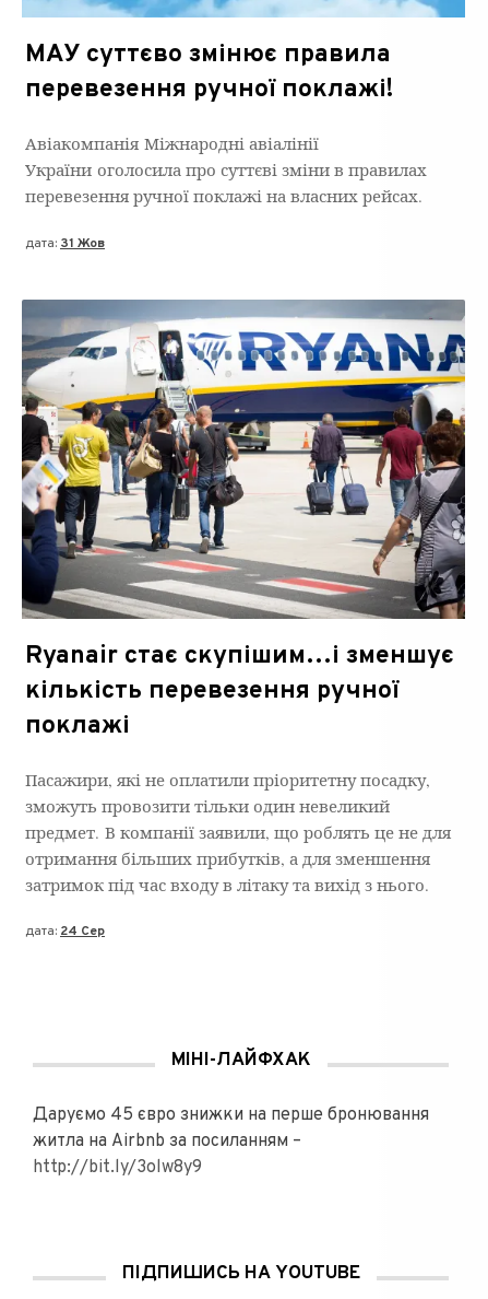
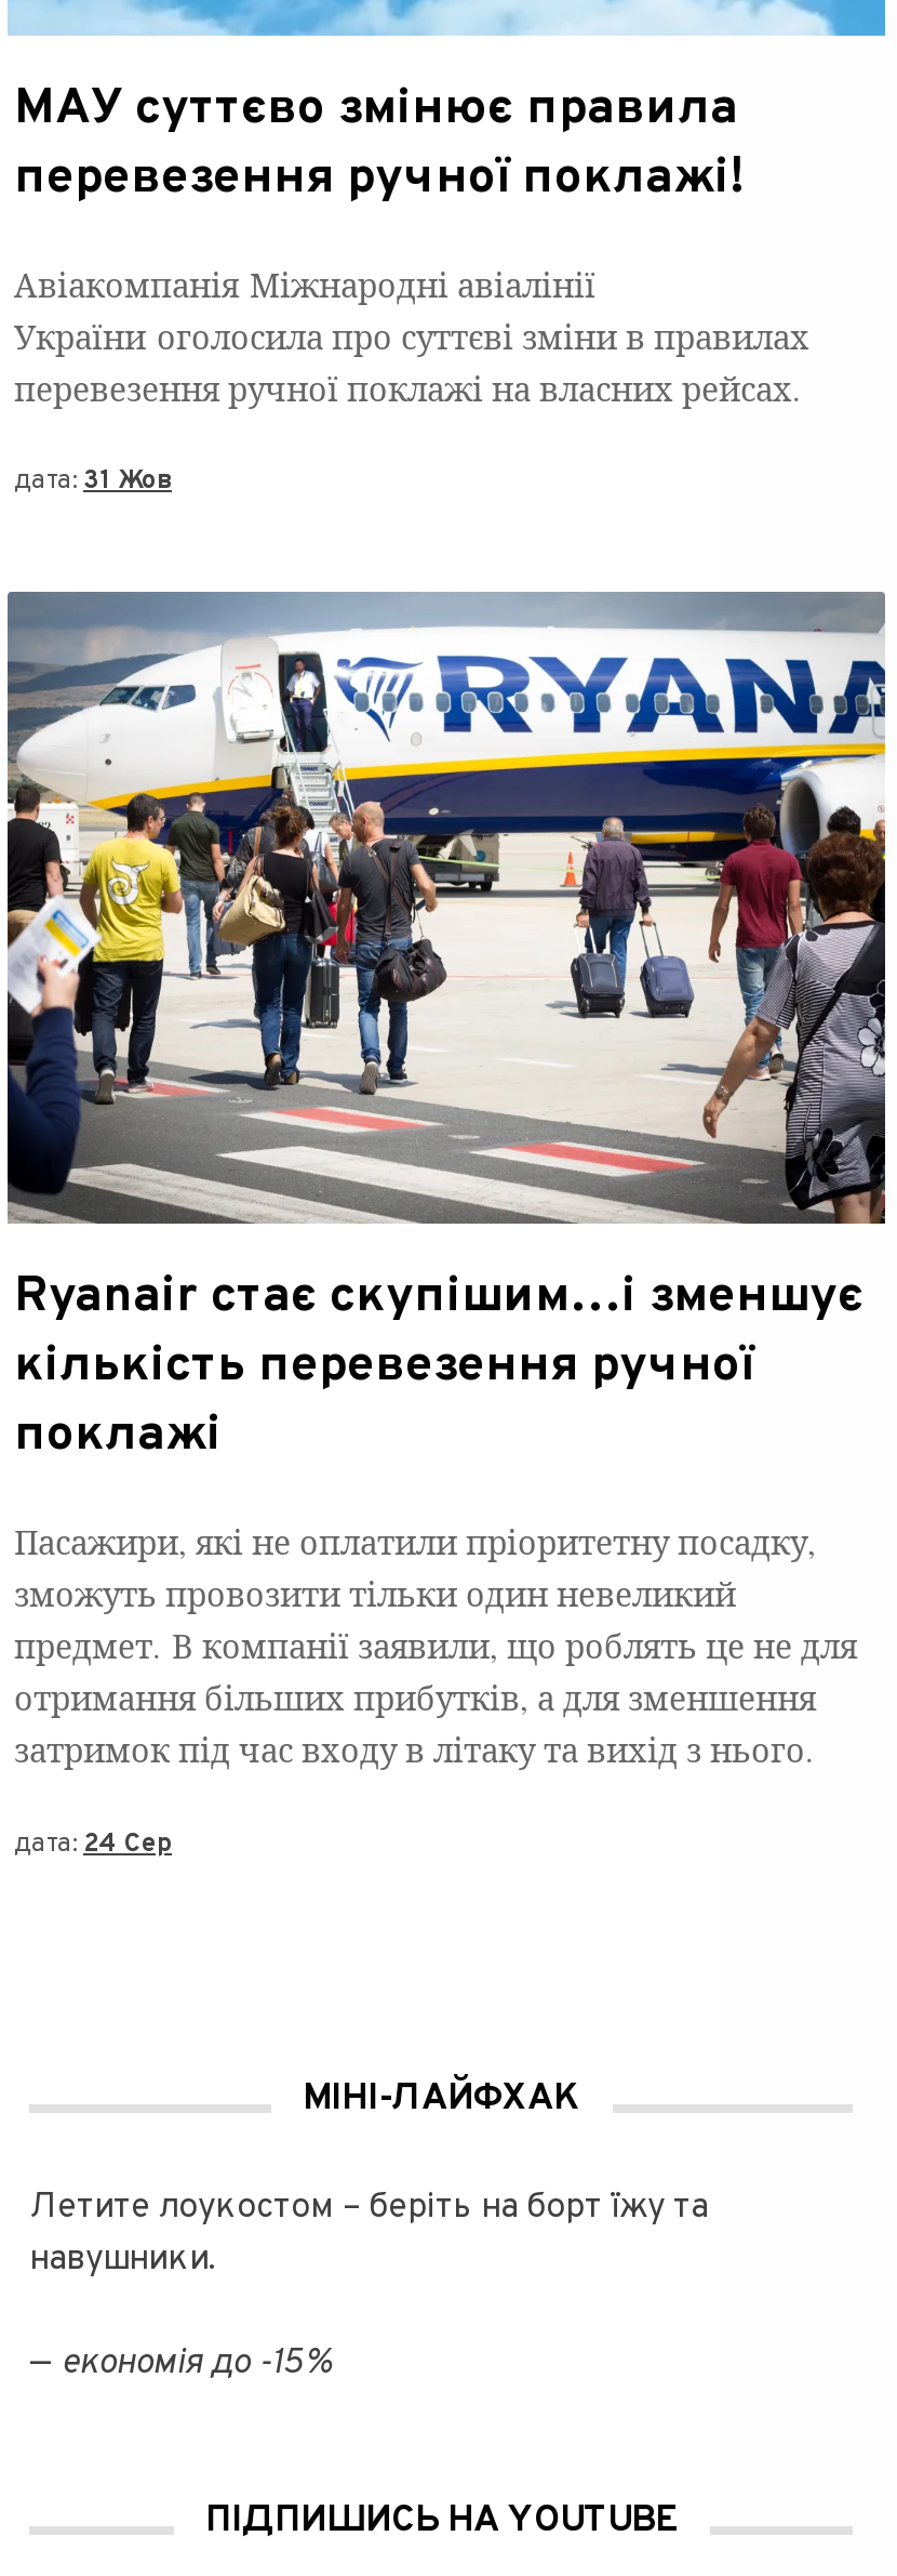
- Даруємо 45 євро знижки на перше бронювання
- житла на Airbnb за посиланням –
- http://bit.ly/3olw8y9
+ Летите лоукостом – беріть на борт їжу та
+ навушники.
+ — економія до -15%
